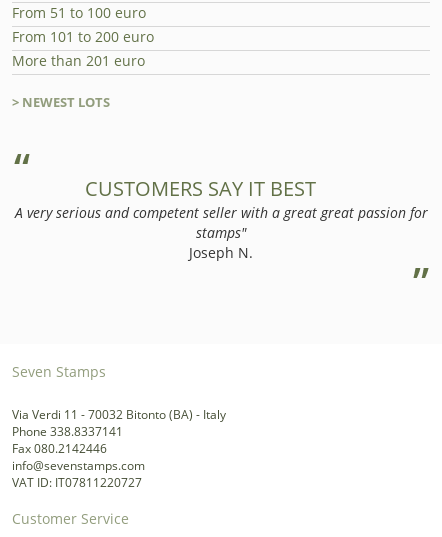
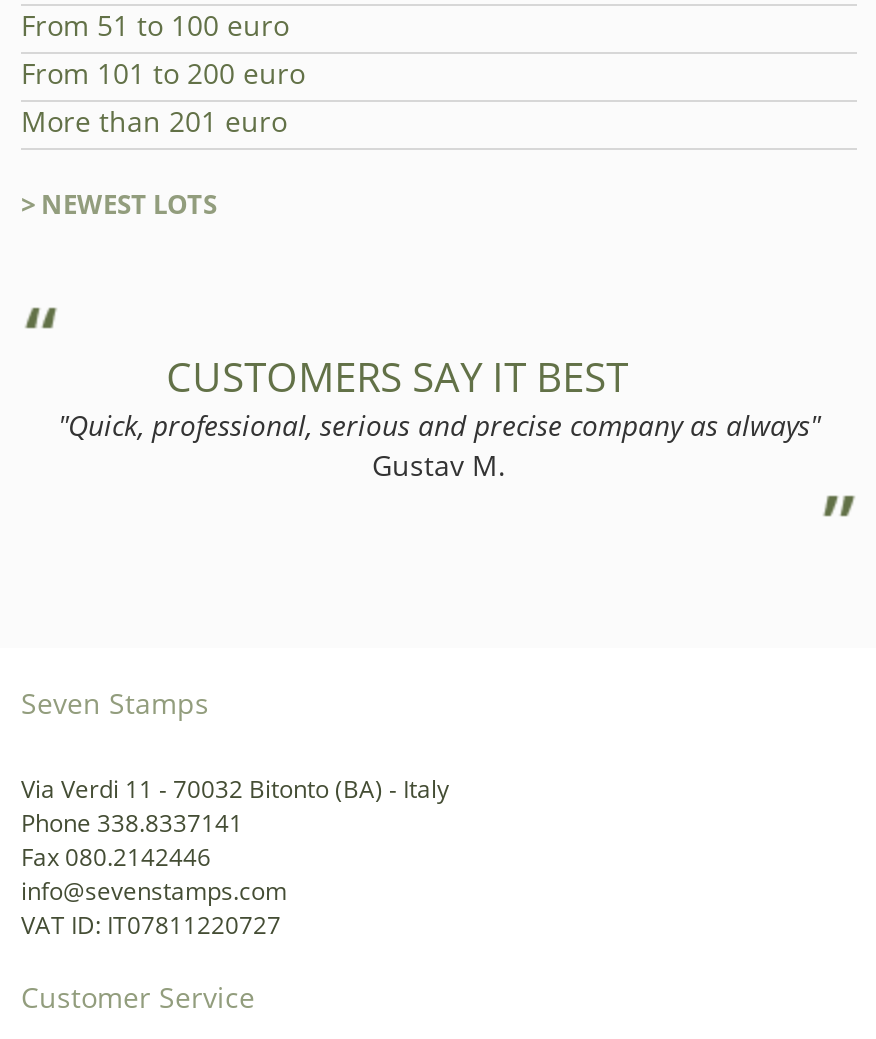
- A very serious and competent seller with a great great passion for
- stamps"
- Joseph N.
+ "Quick, professional, serious and precise company as always"
+ Gustav M.
